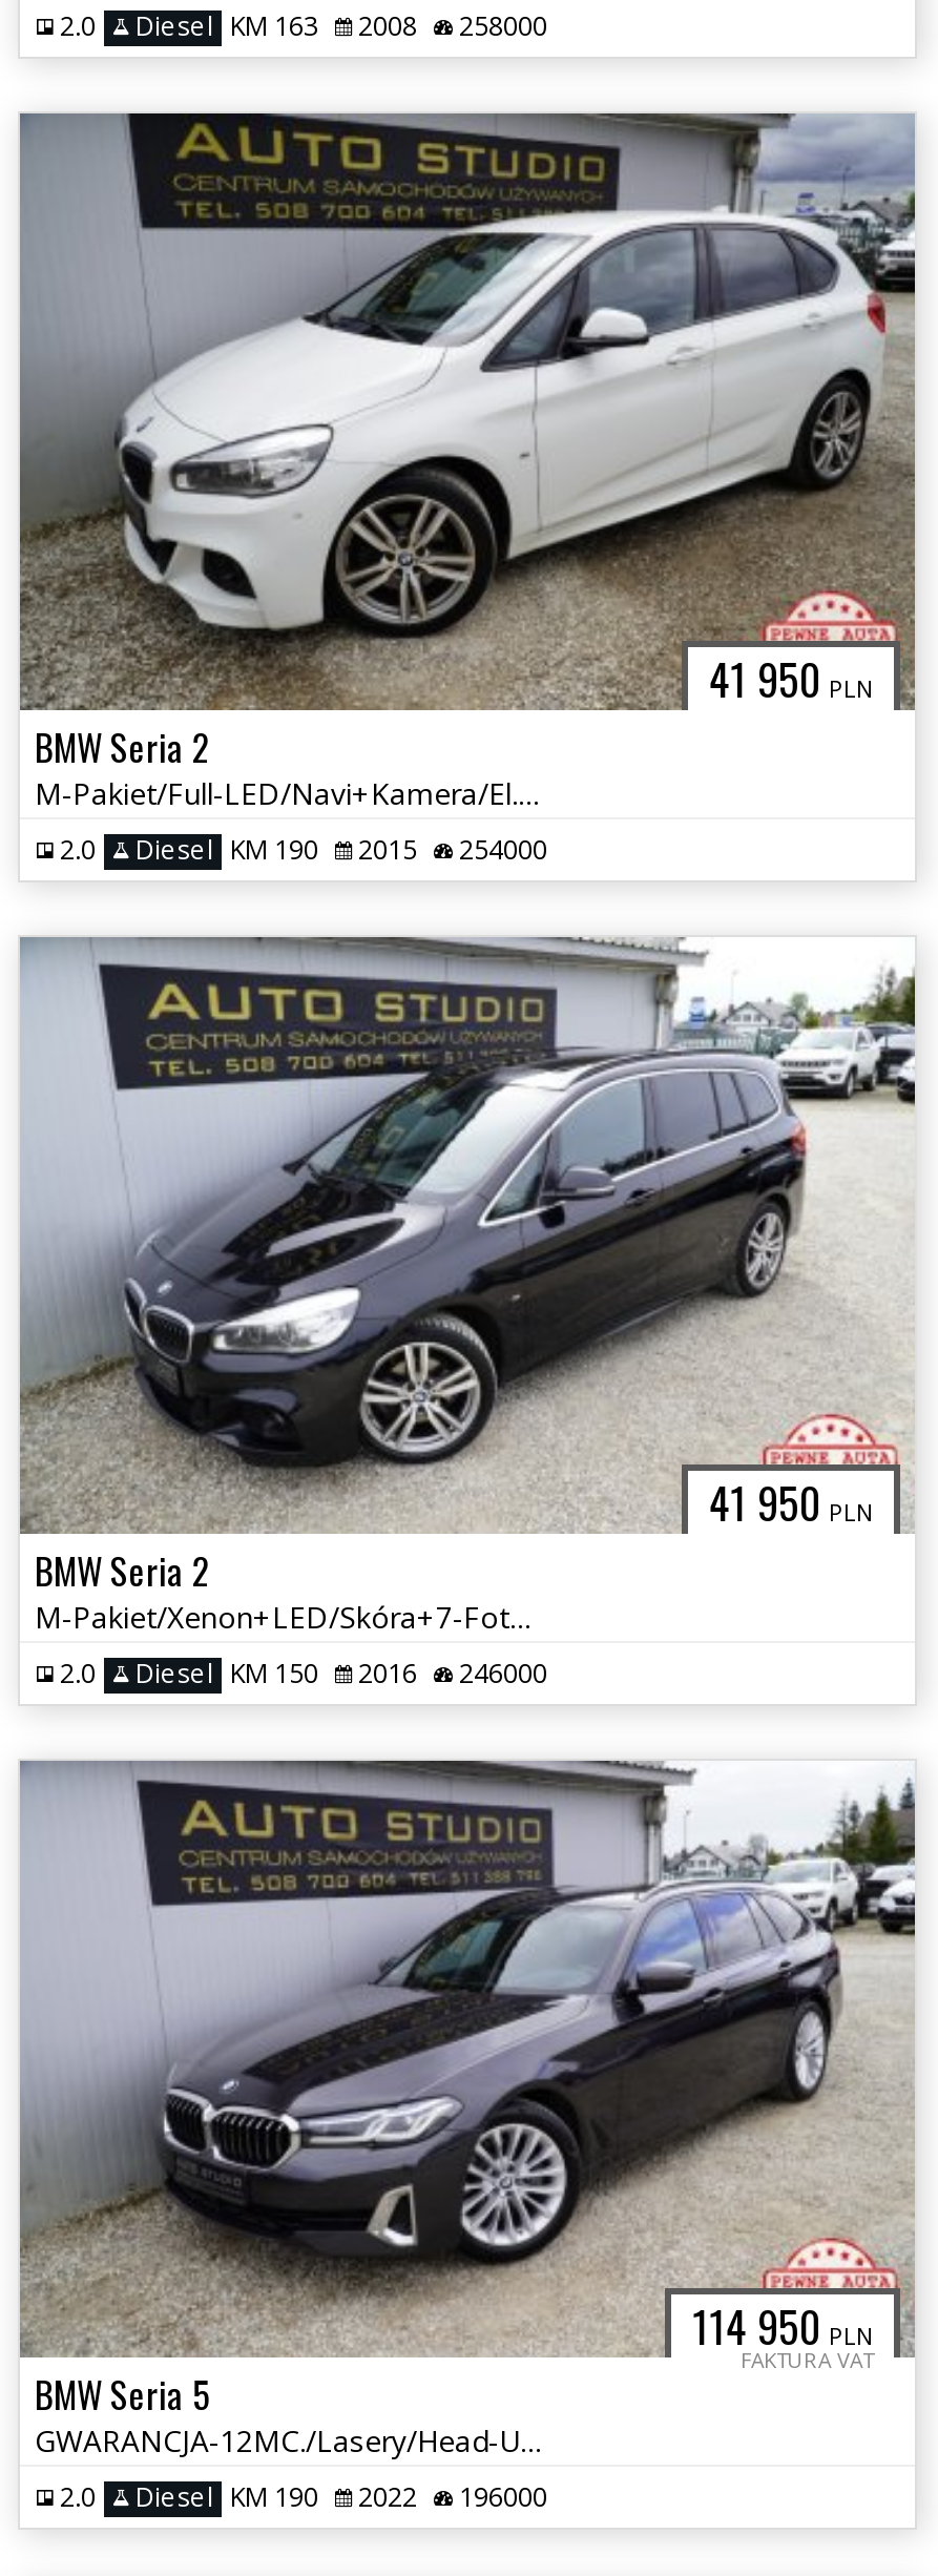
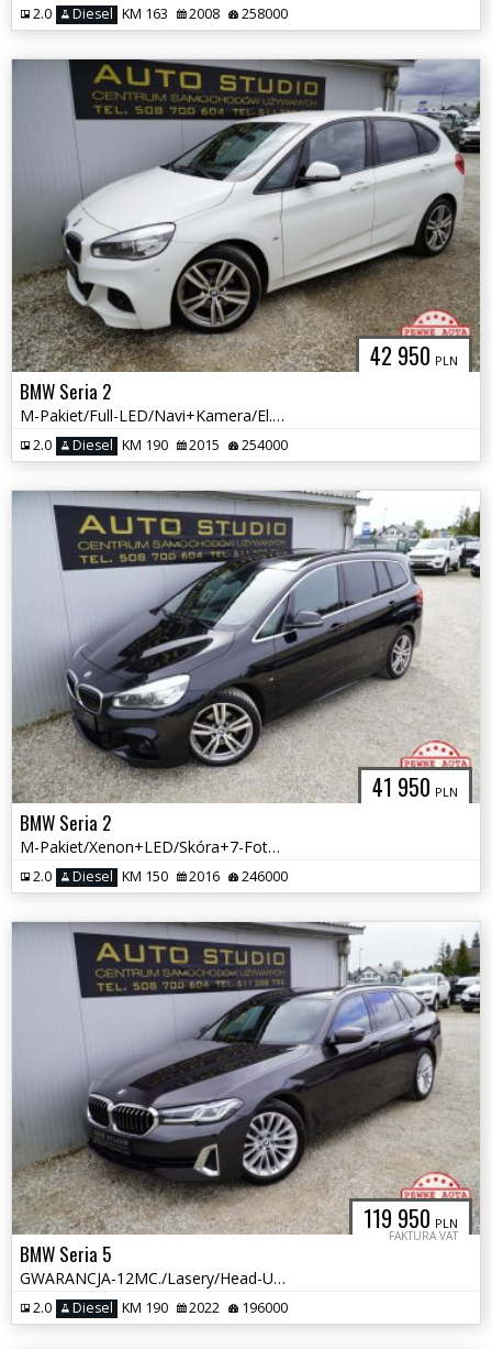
- 41 950 PLN
+ 42 950 PLN

- 114 950 PLN
+ 119 950 PLN
